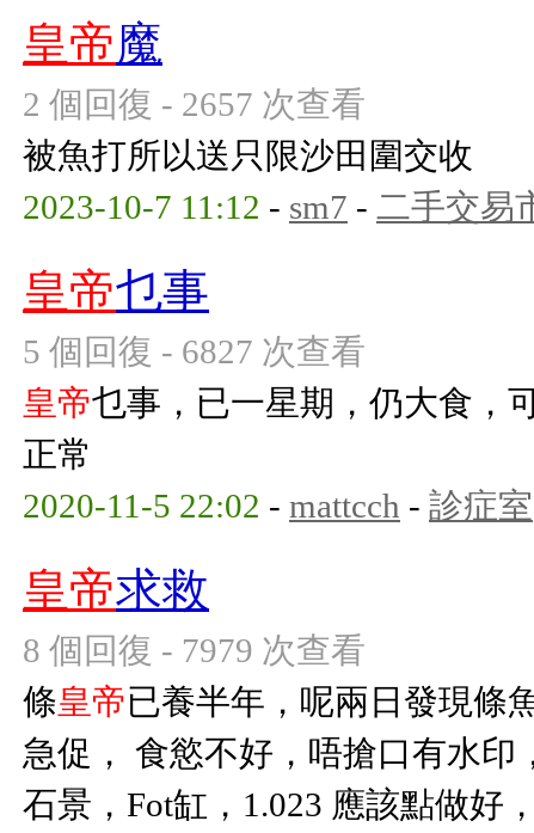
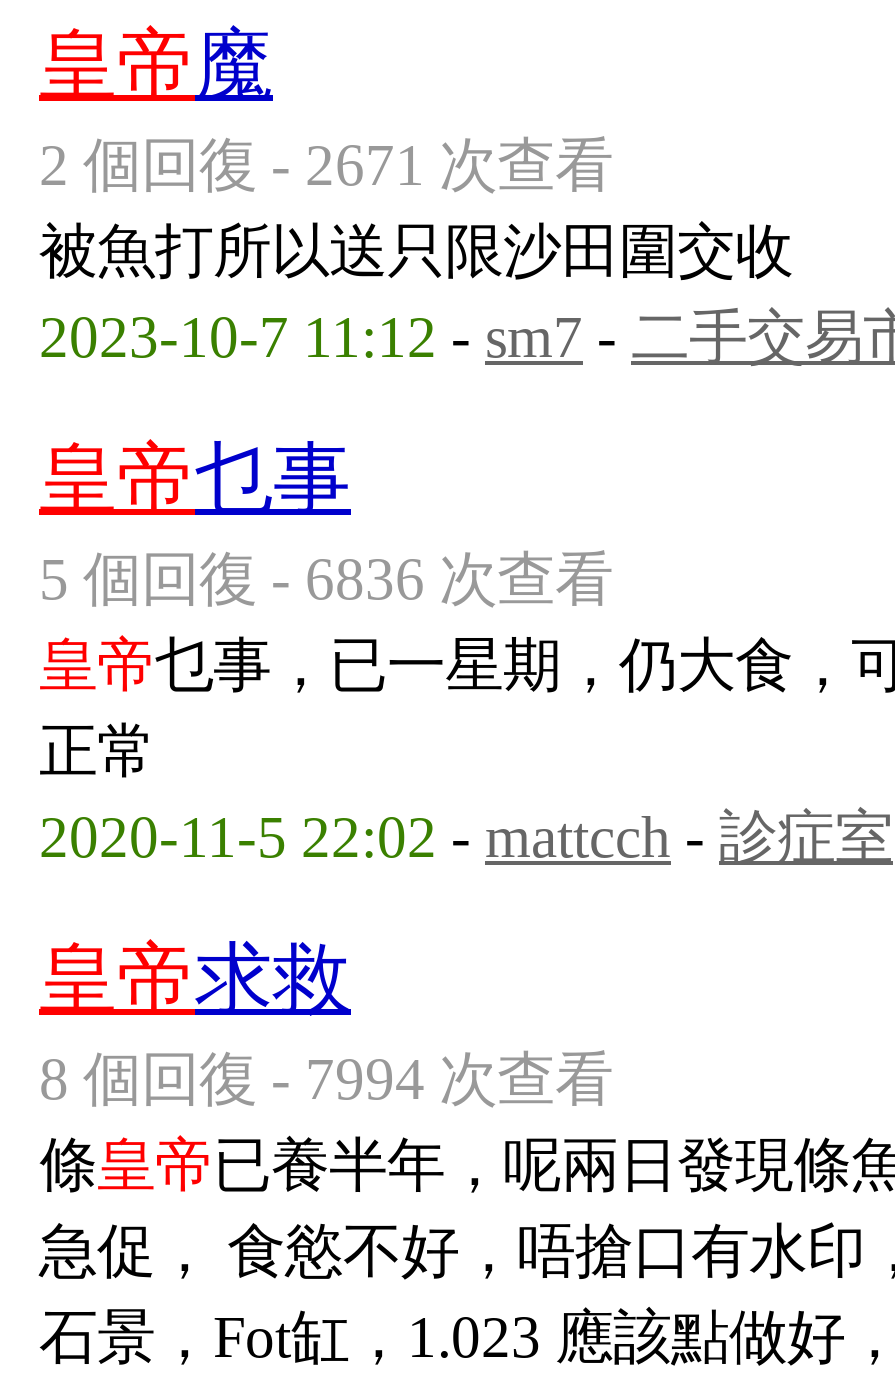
- 2 個回復 - 2657 次查看
+ 2 個回復 - 2671 次查看

- 5 個回復 - 6827 次查看
+ 5 個回復 - 6836 次查看

- 8 個回復 - 7979 次查看
+ 8 個回復 - 7994 次查看
